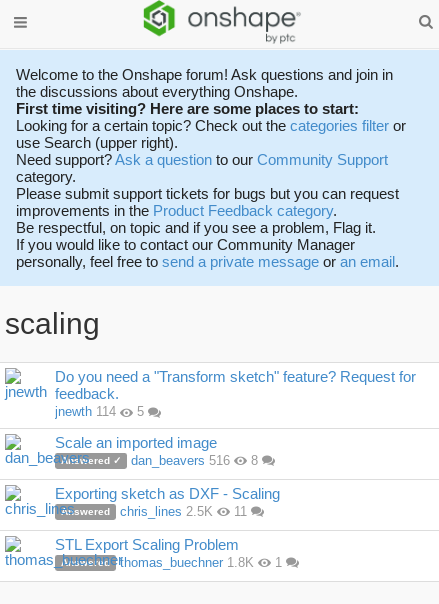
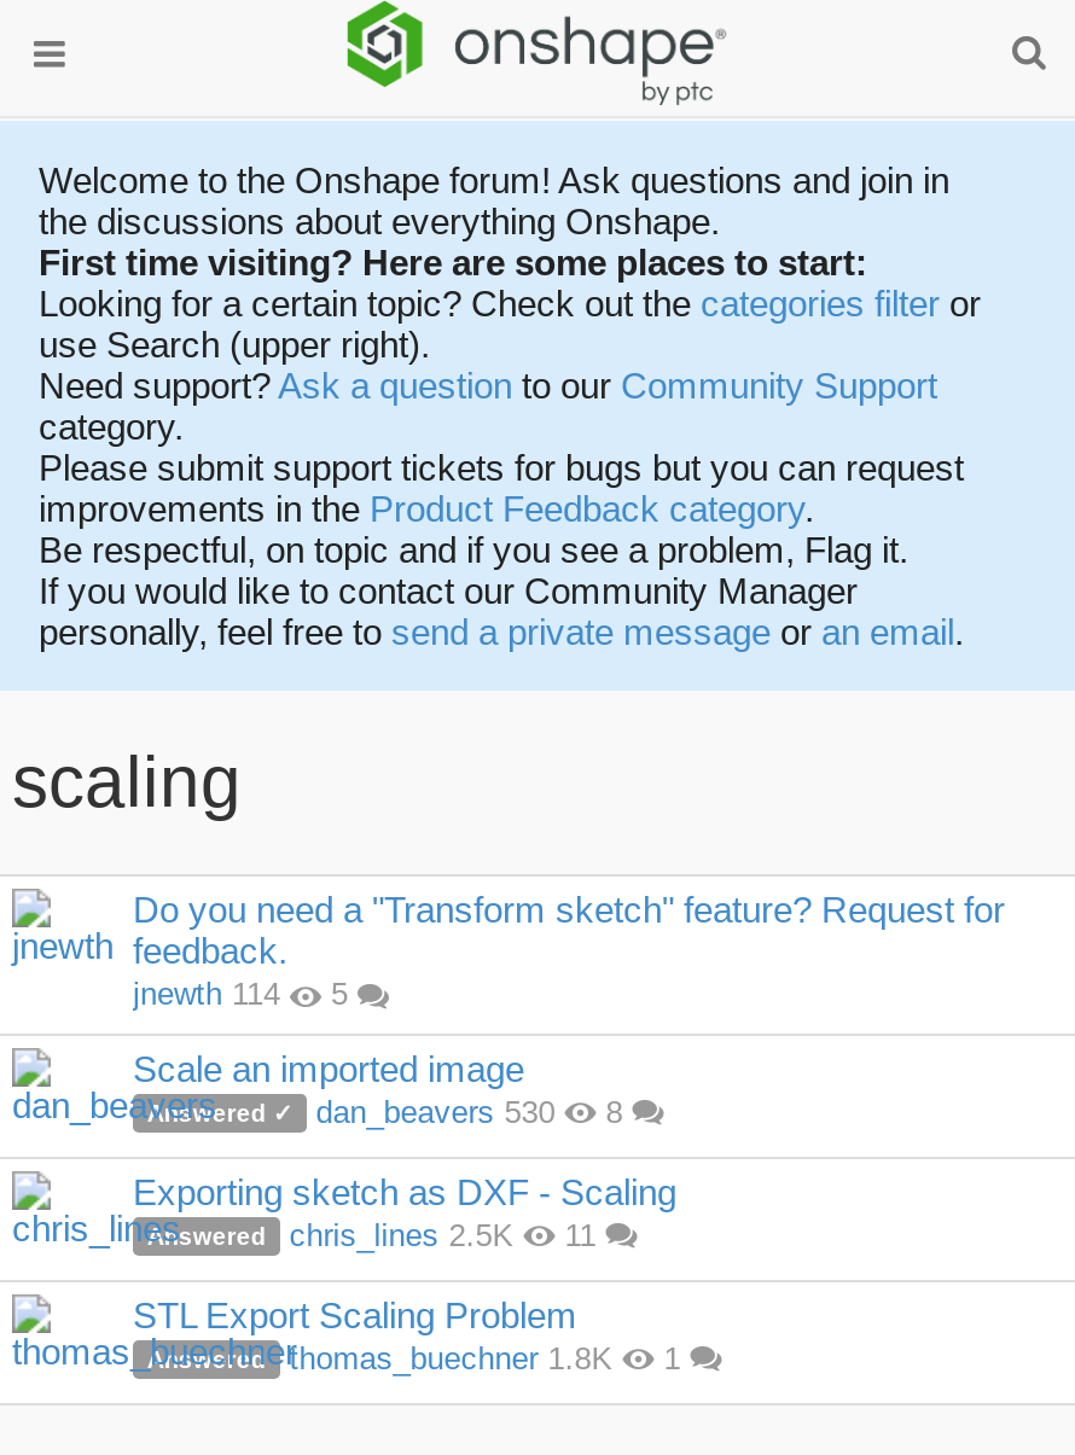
- dan_beavers 516
+ dan_beavers 530
